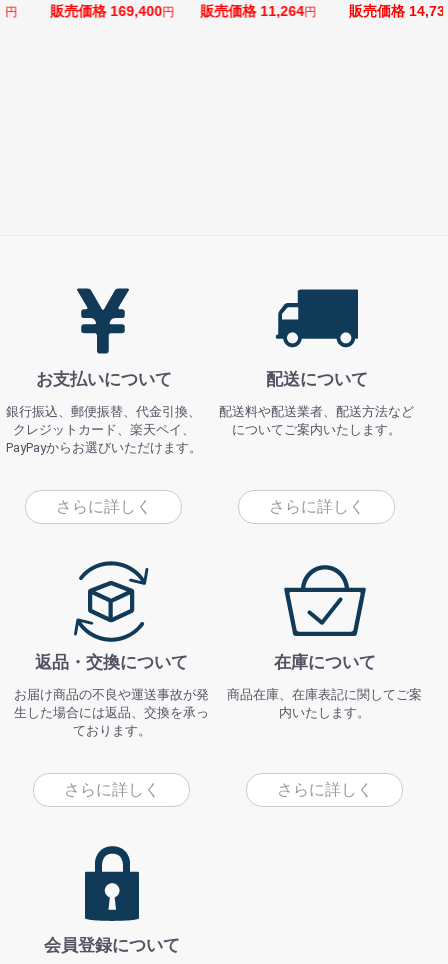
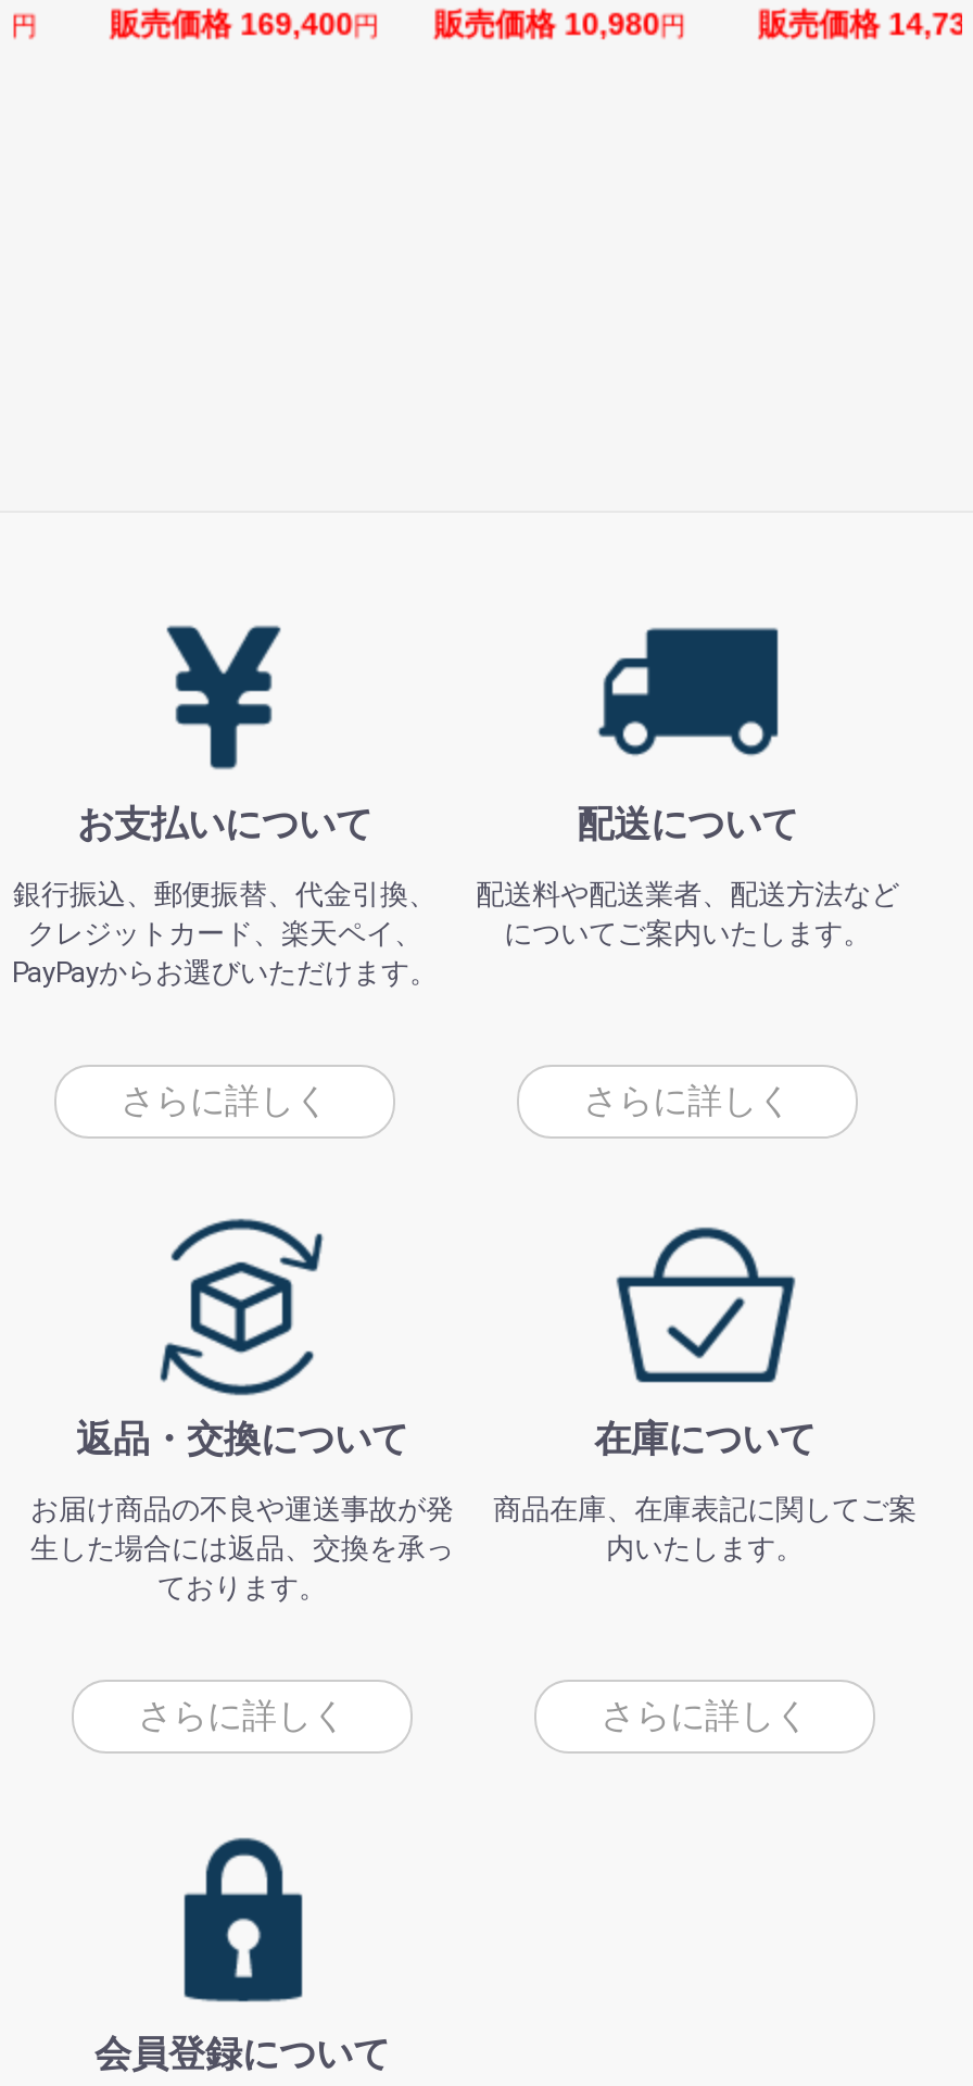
- 販売価格 169,400円 販売価格 11,264円
+ 販売価格 169,400円 販売価格 10,980円
